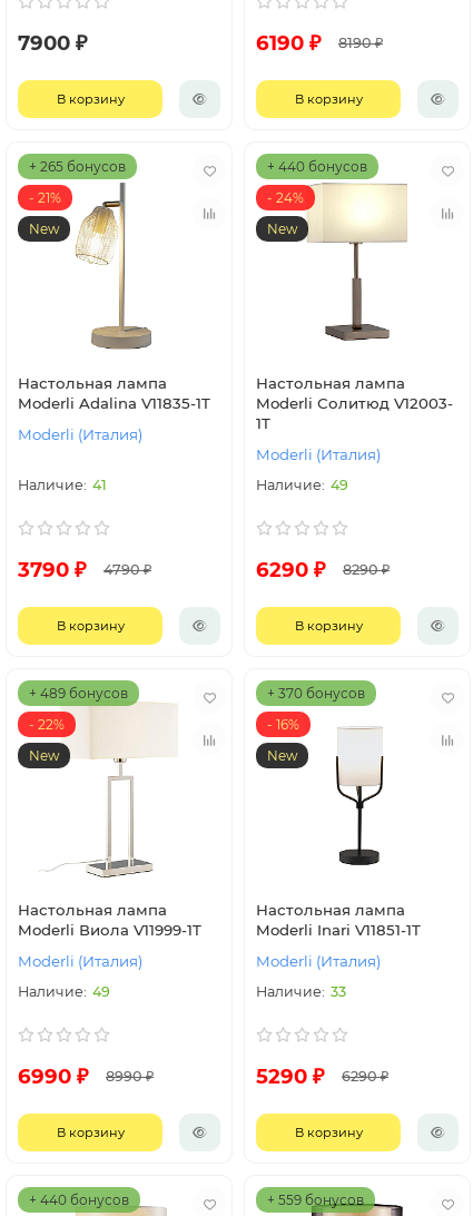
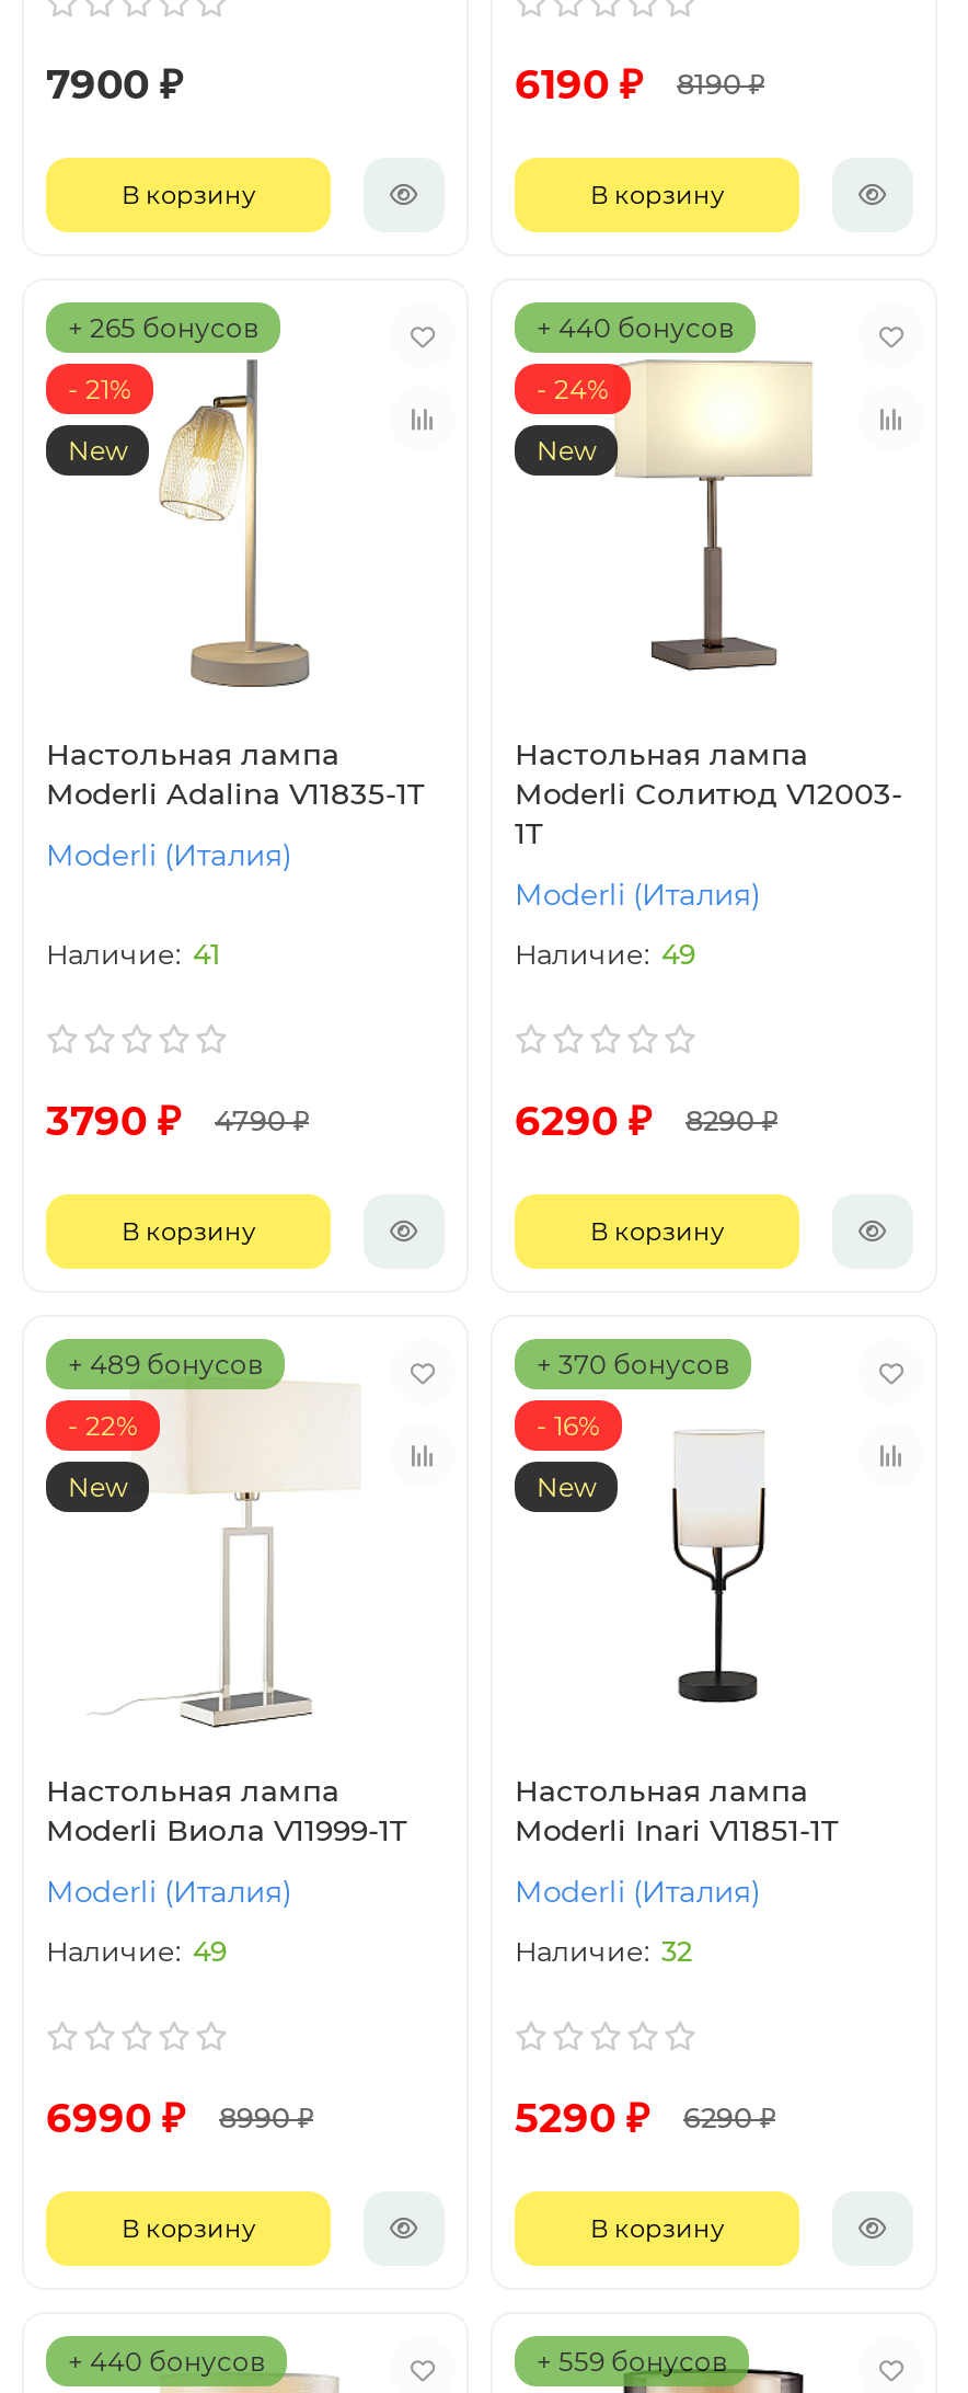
- 33
+ 32
